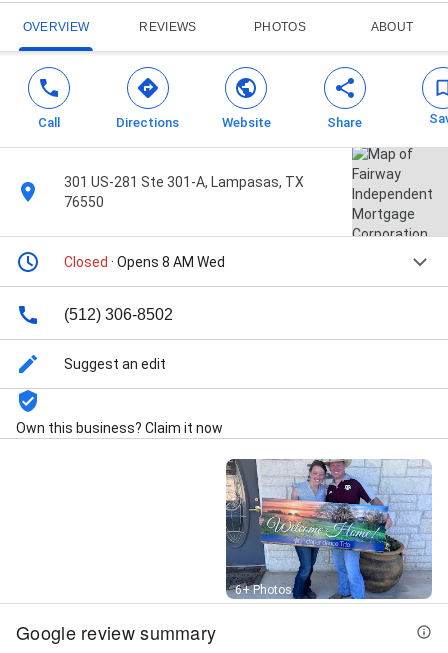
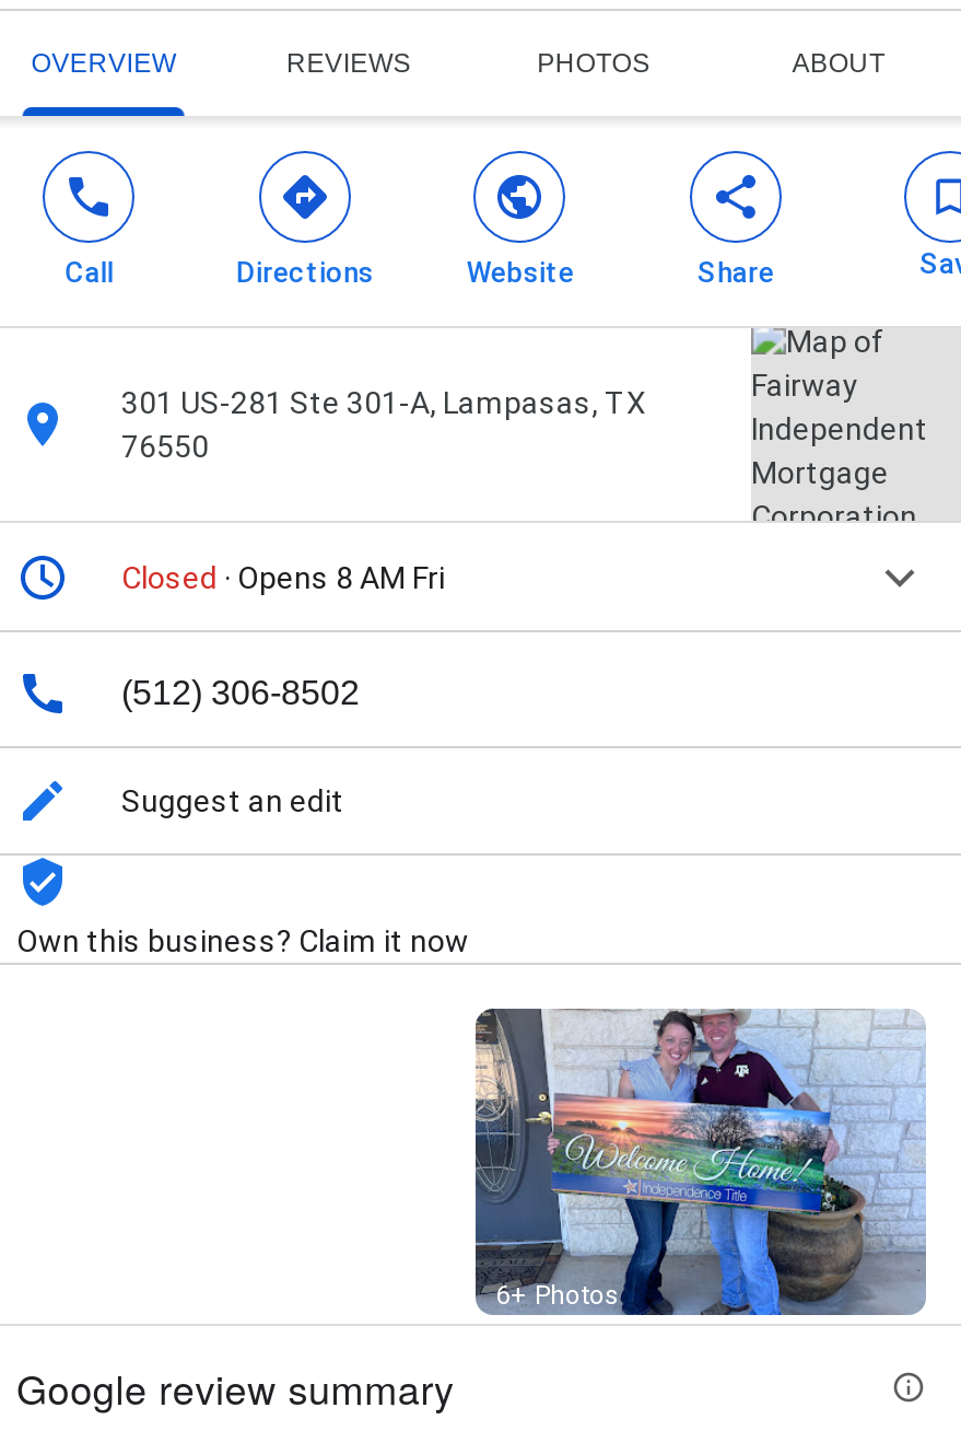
- Closed · Opens 8 AM Wed
+ Closed · Opens 8 AM Fri
